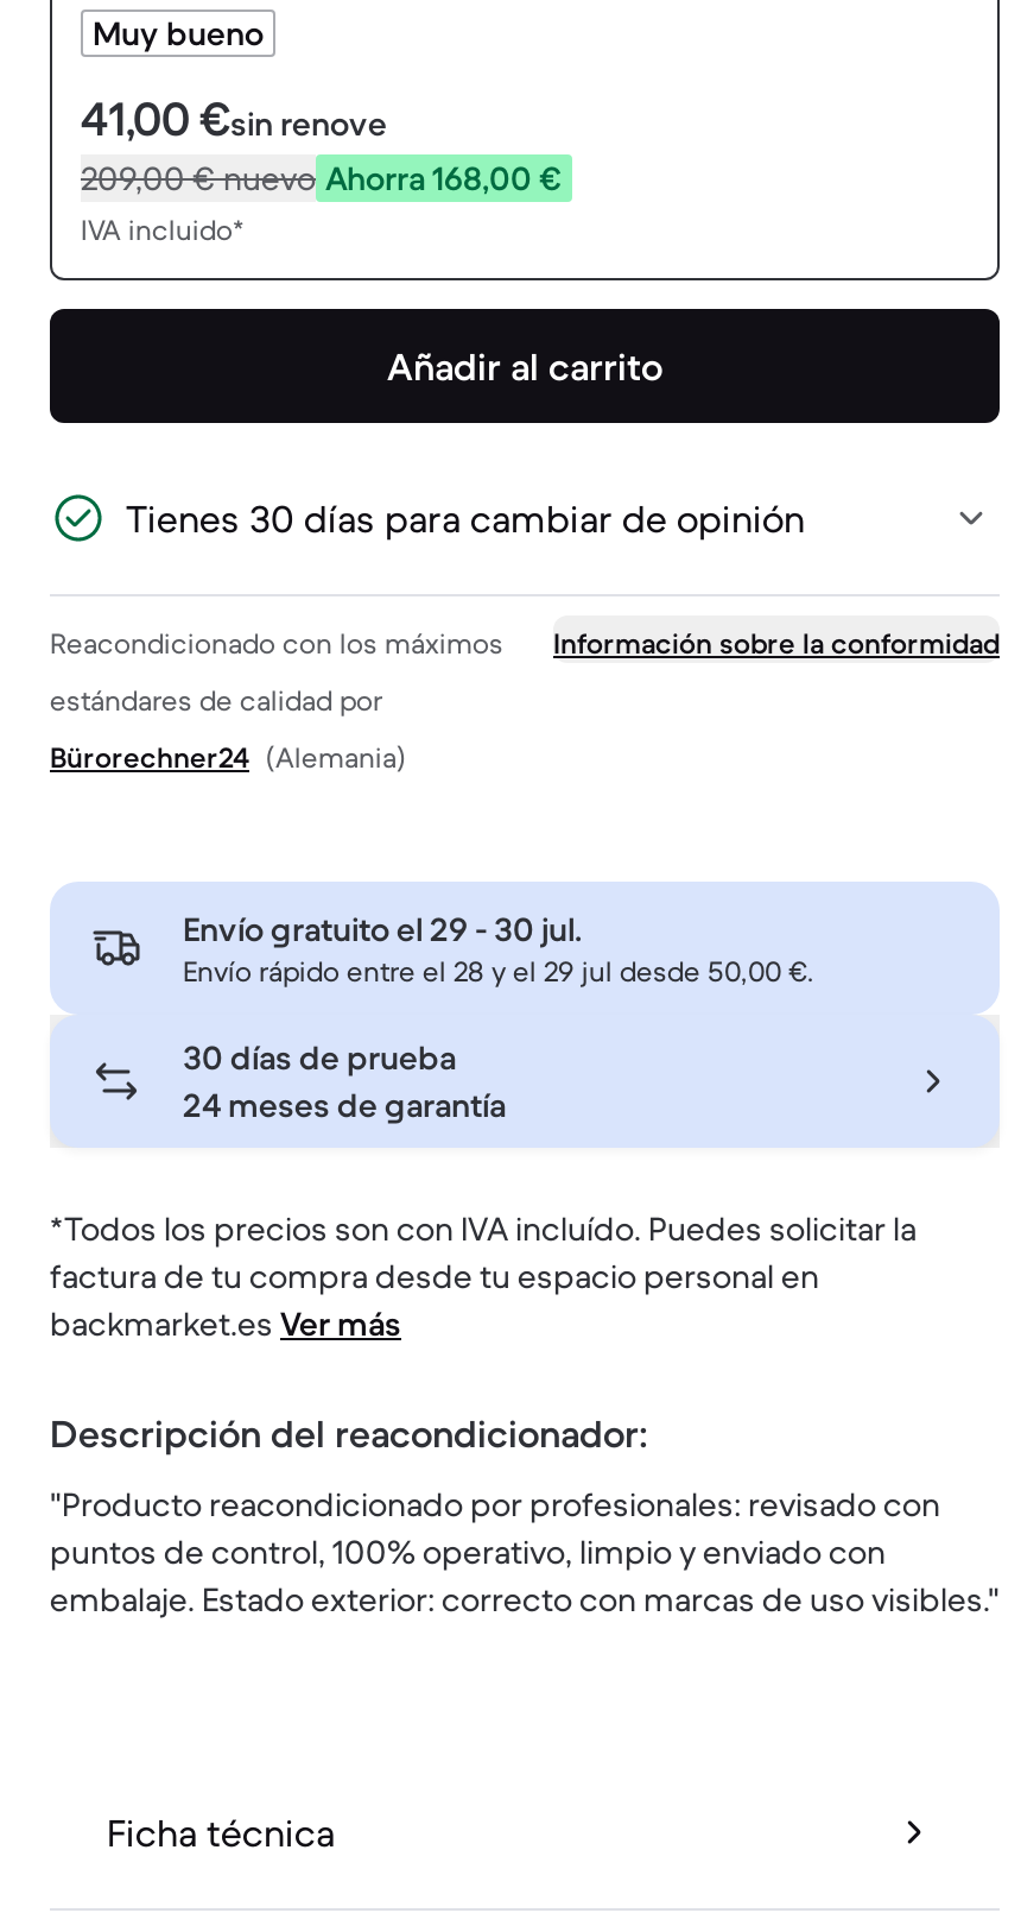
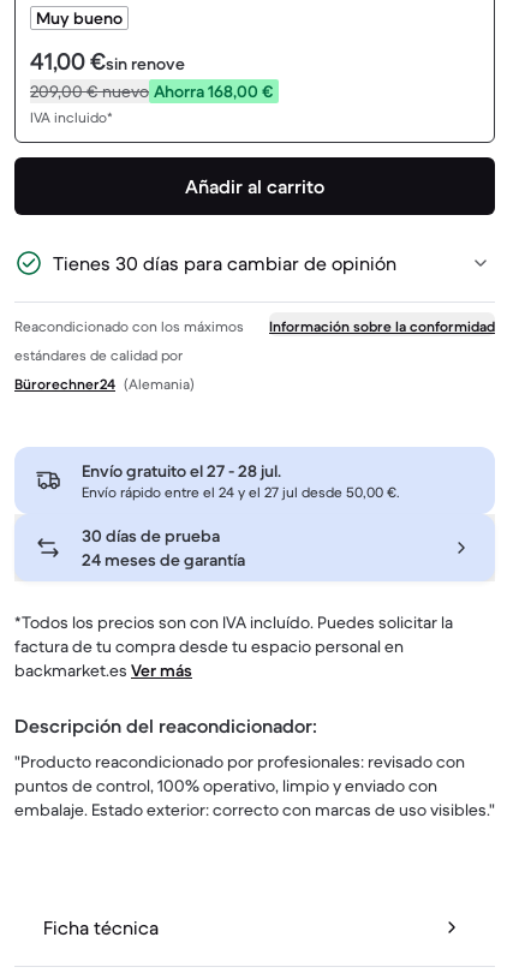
- Envío gratuito el 29 - 30 jul.
+ Envío gratuito el 27 - 28 jul.

- Envío rápido entre el 28 y el 29 jul desde 50,00 €.
+ Envío rápido entre el 24 y el 27 jul desde 50,00 €.
